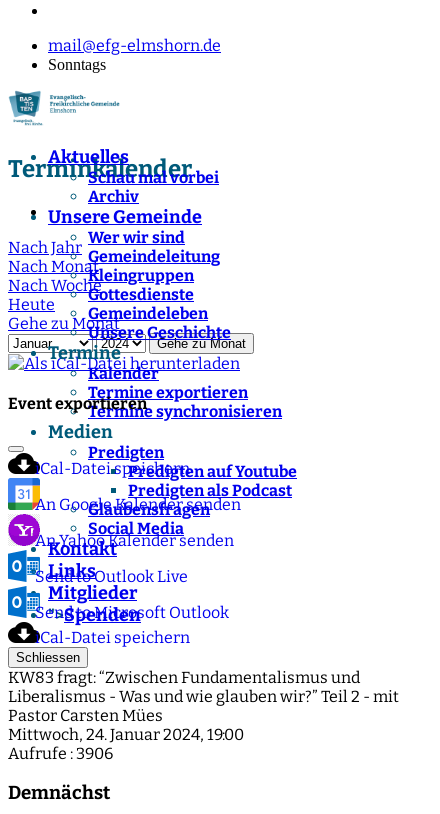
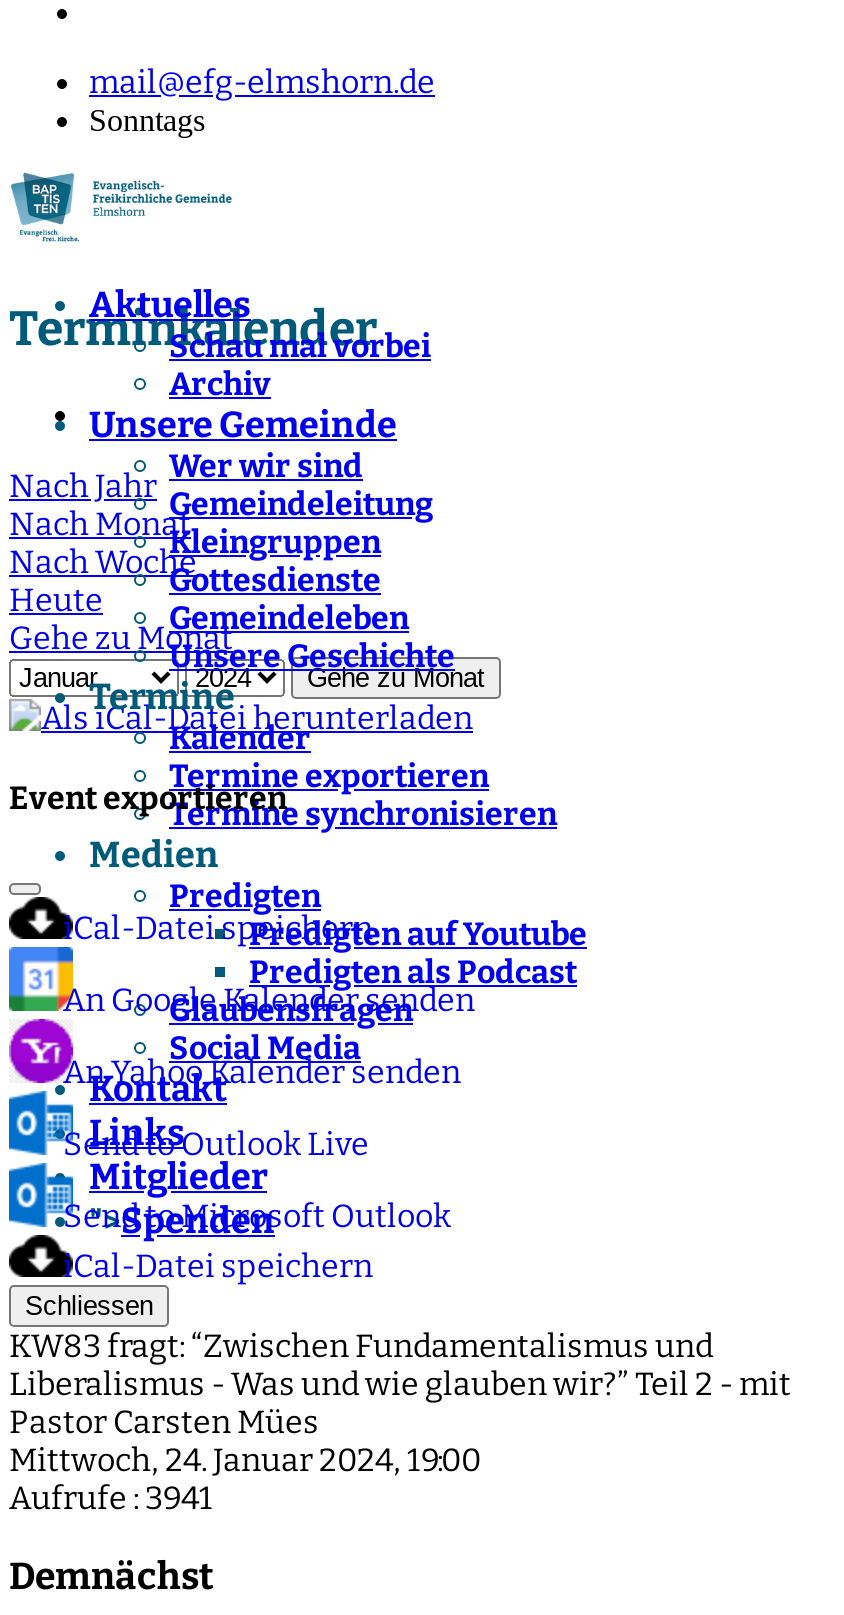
- Aufrufe: 3906
+ Aufrufe: 3941
